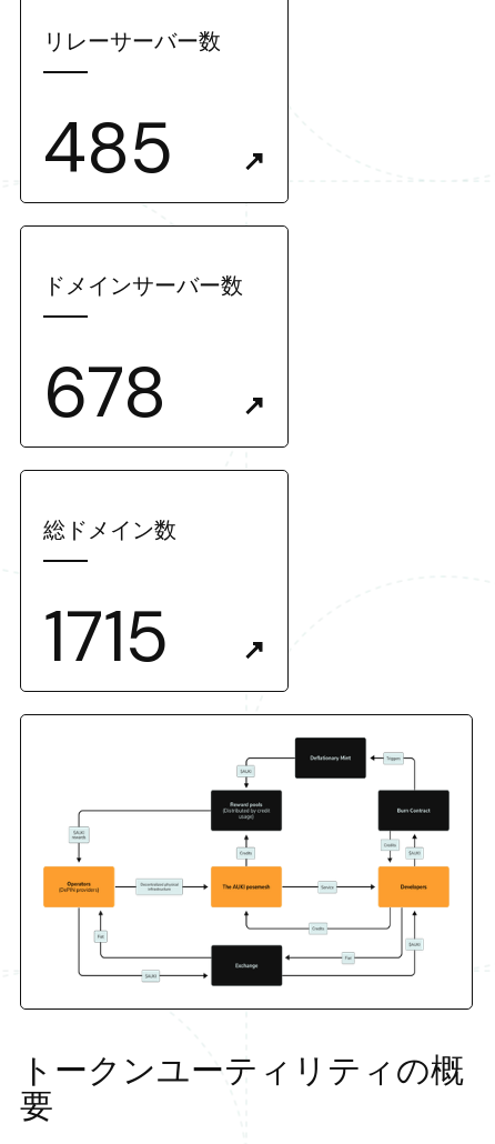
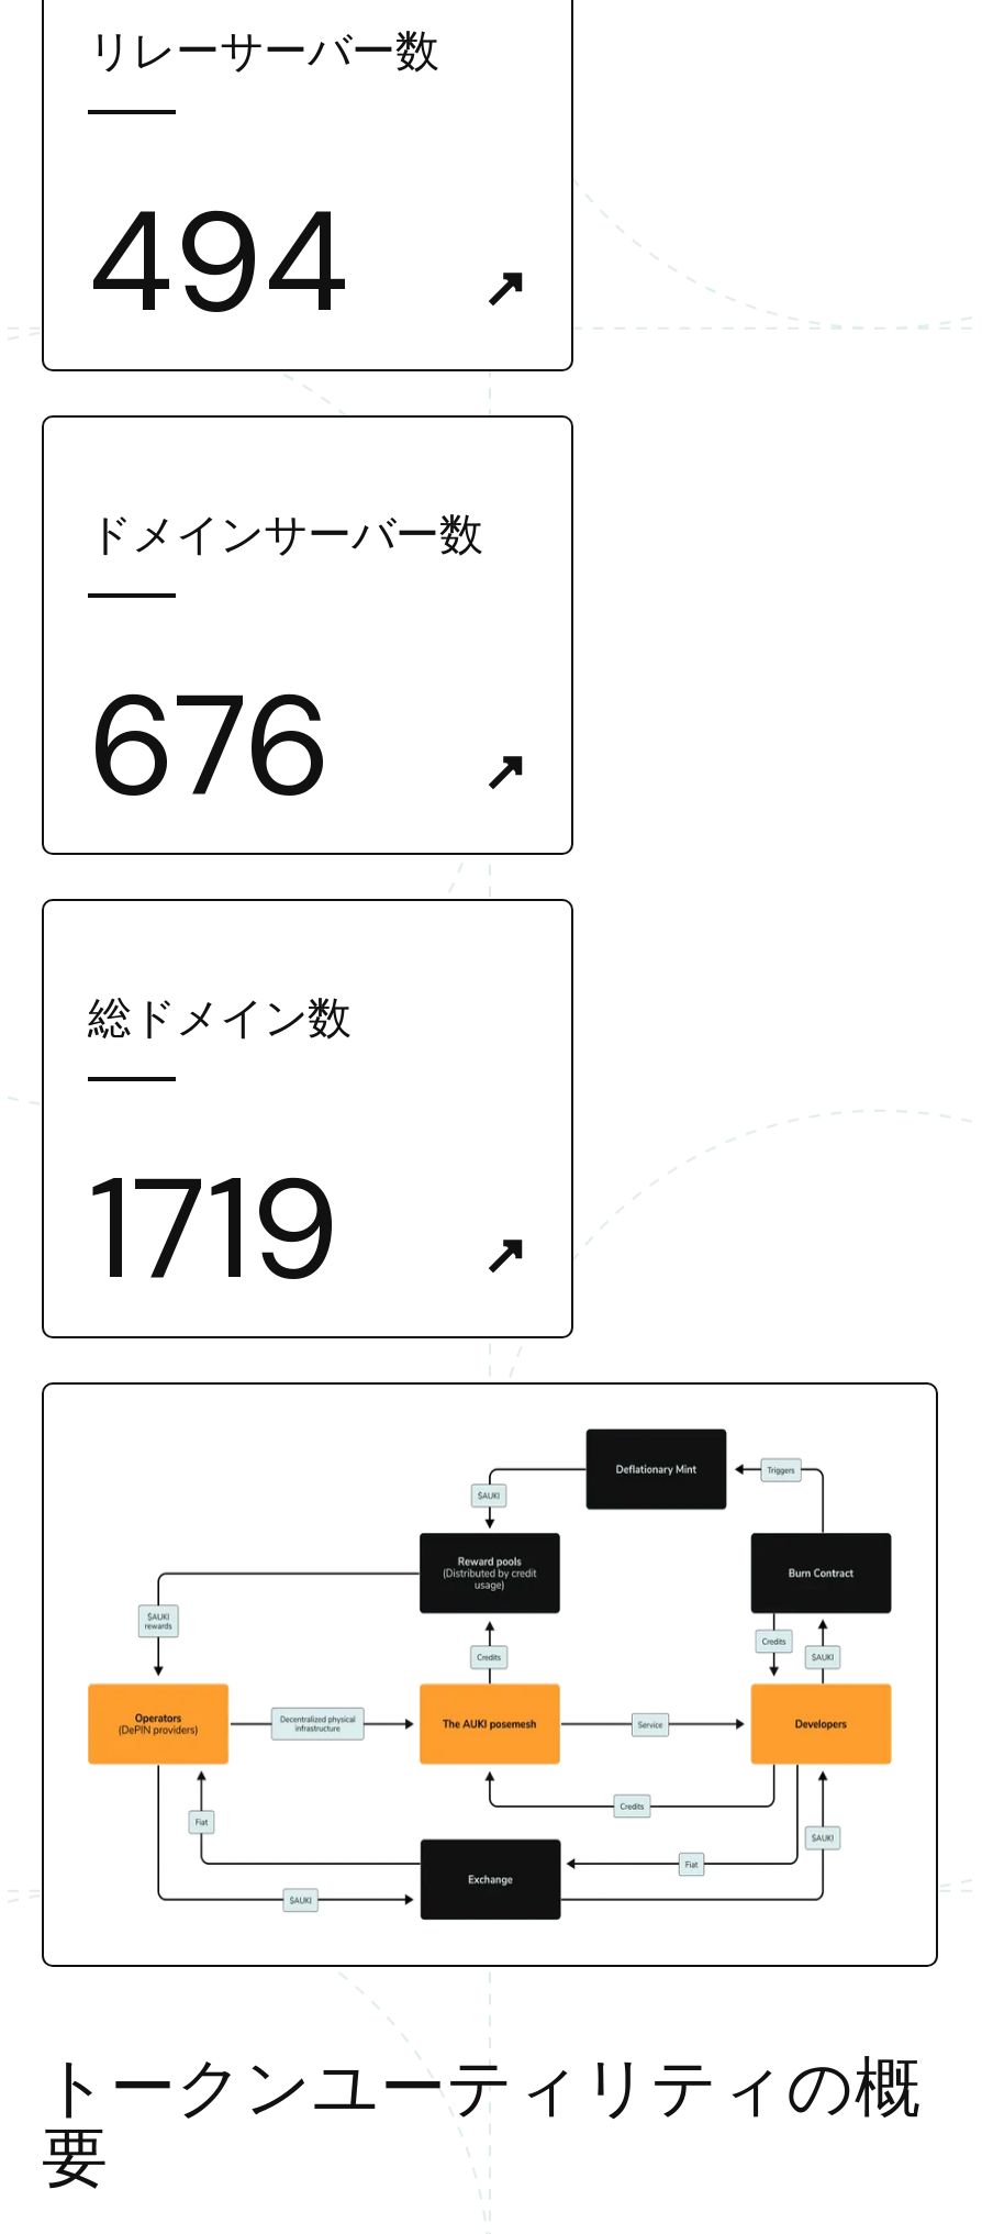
- 485
+ 494

- 678
+ 676

- 1715
+ 1719
